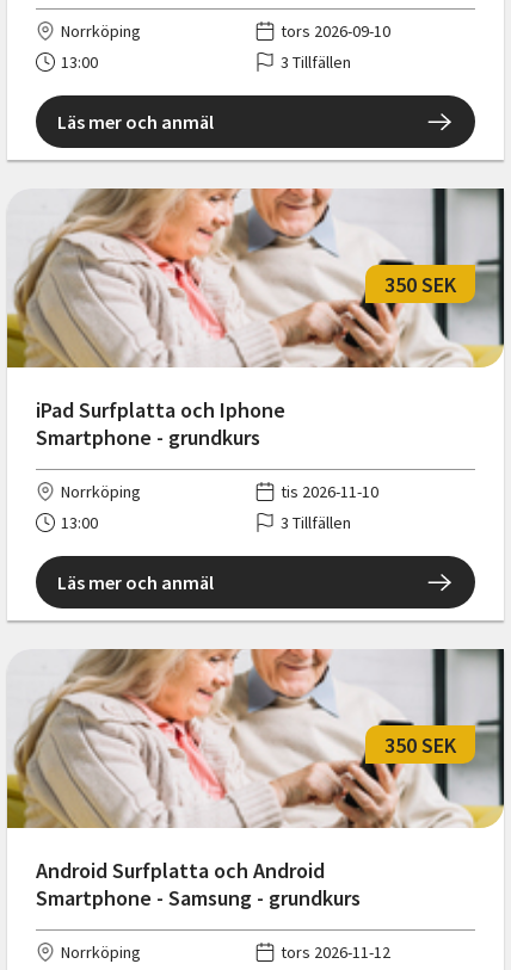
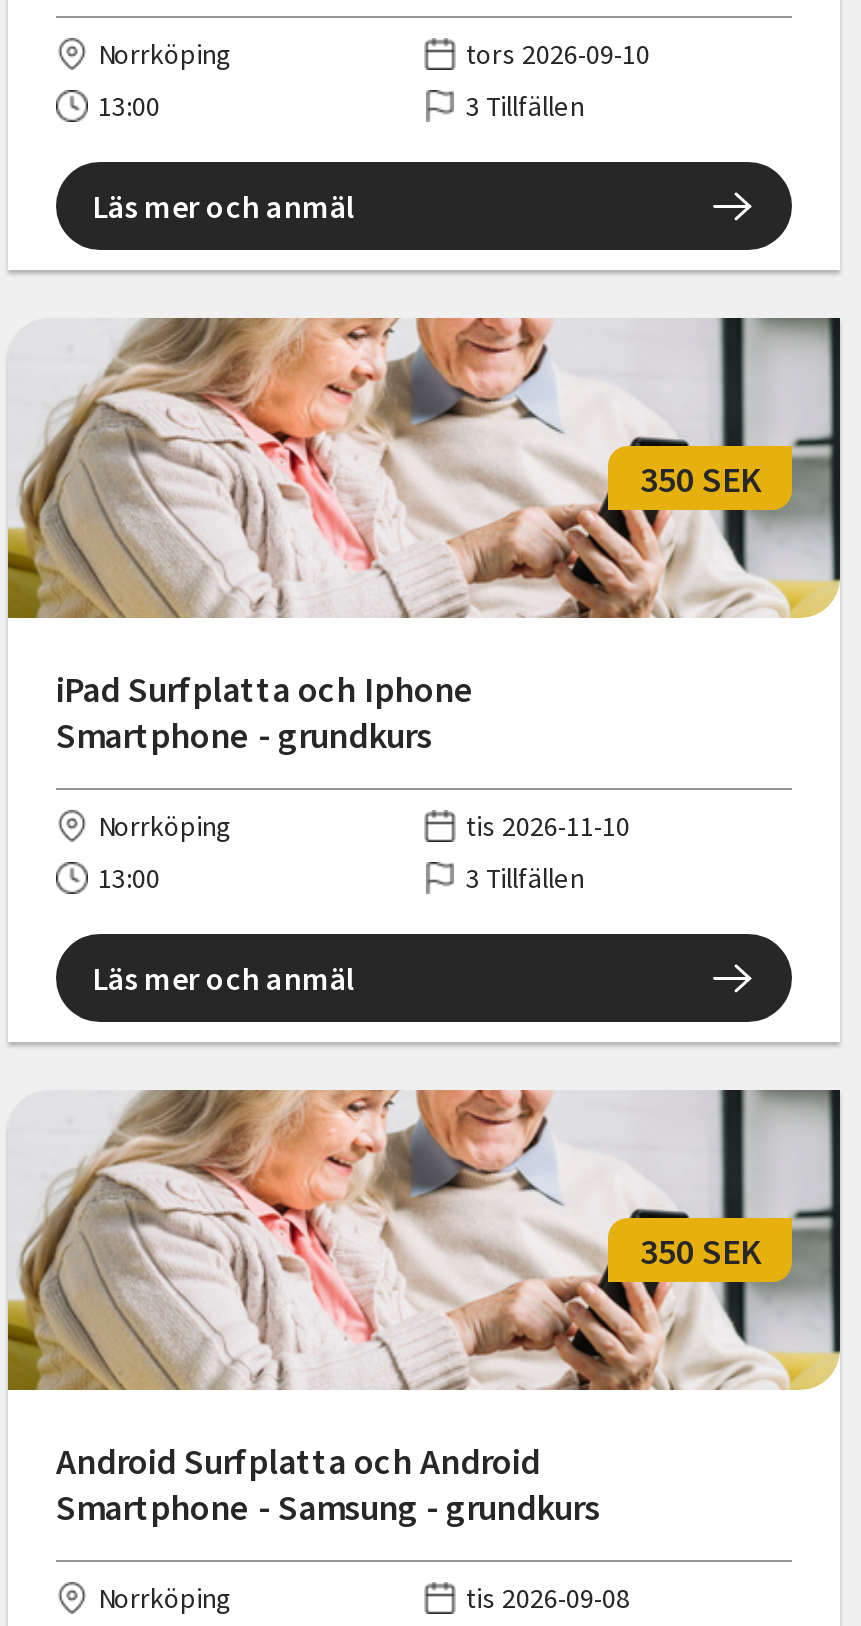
- tors 2026-11-12
+ tis 2026-09-08
